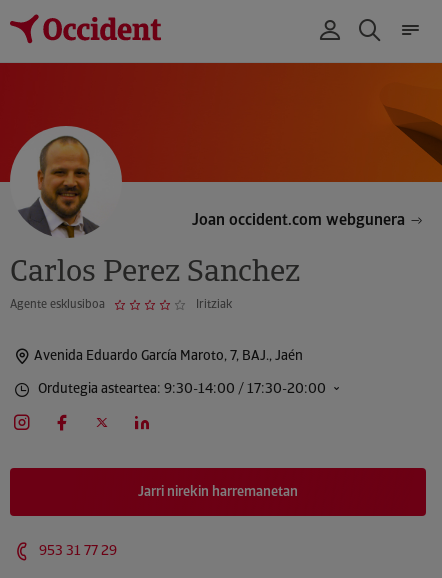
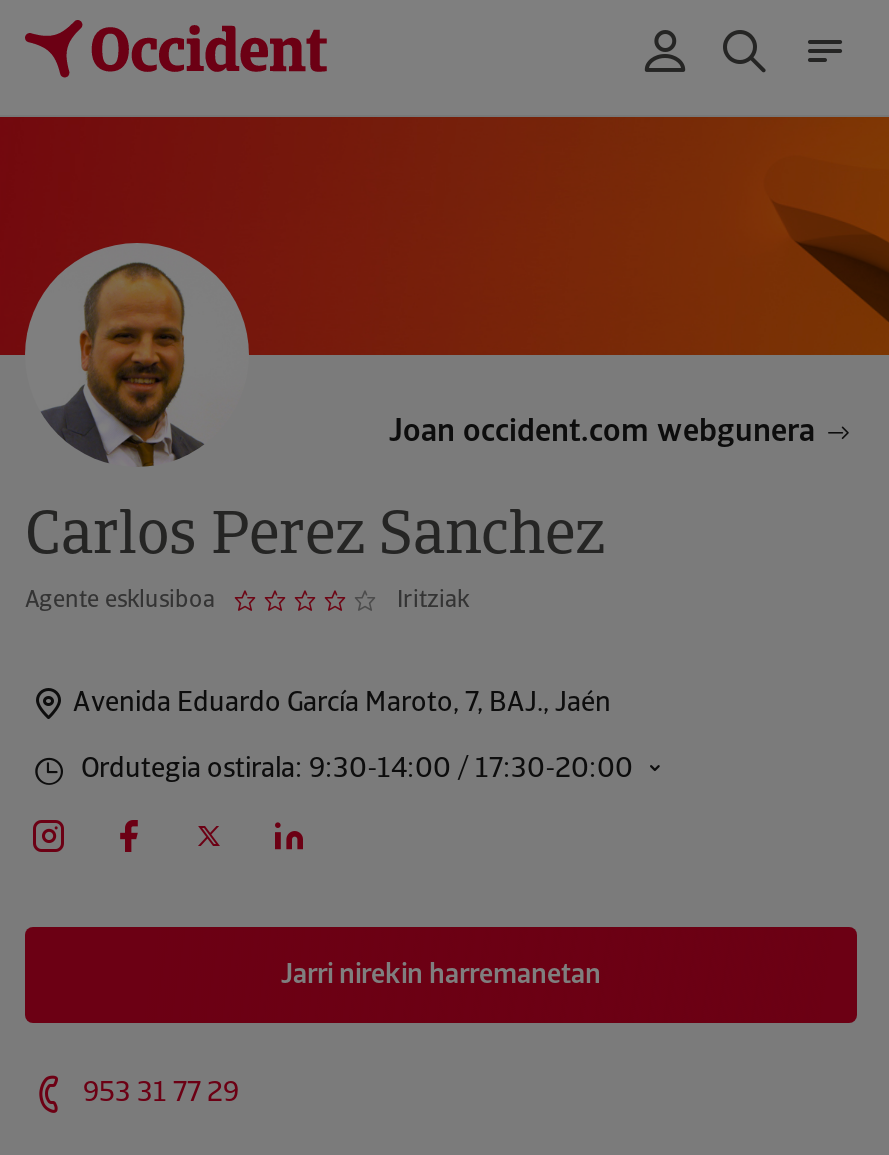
- Ordutegia asteartea: 9:30-14:00 / 17:30-20:00
+ Ordutegia ostirala: 9:30-14:00 / 17:30-20:00
